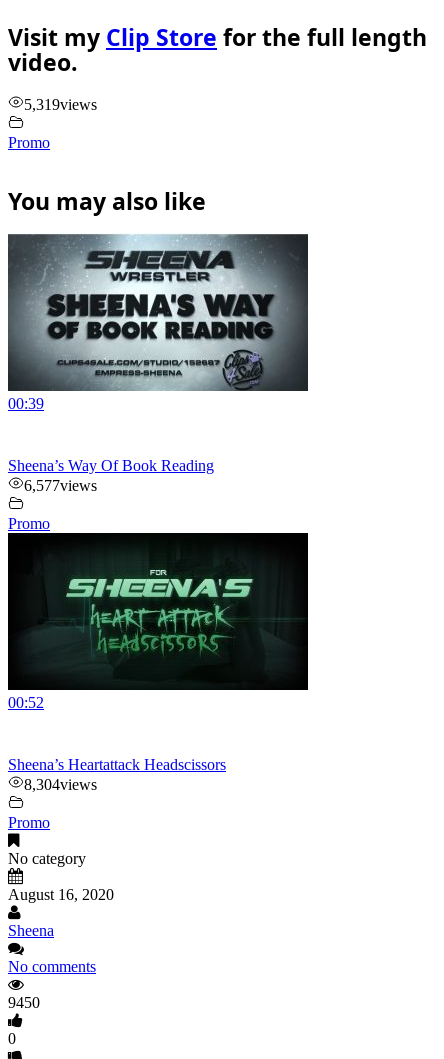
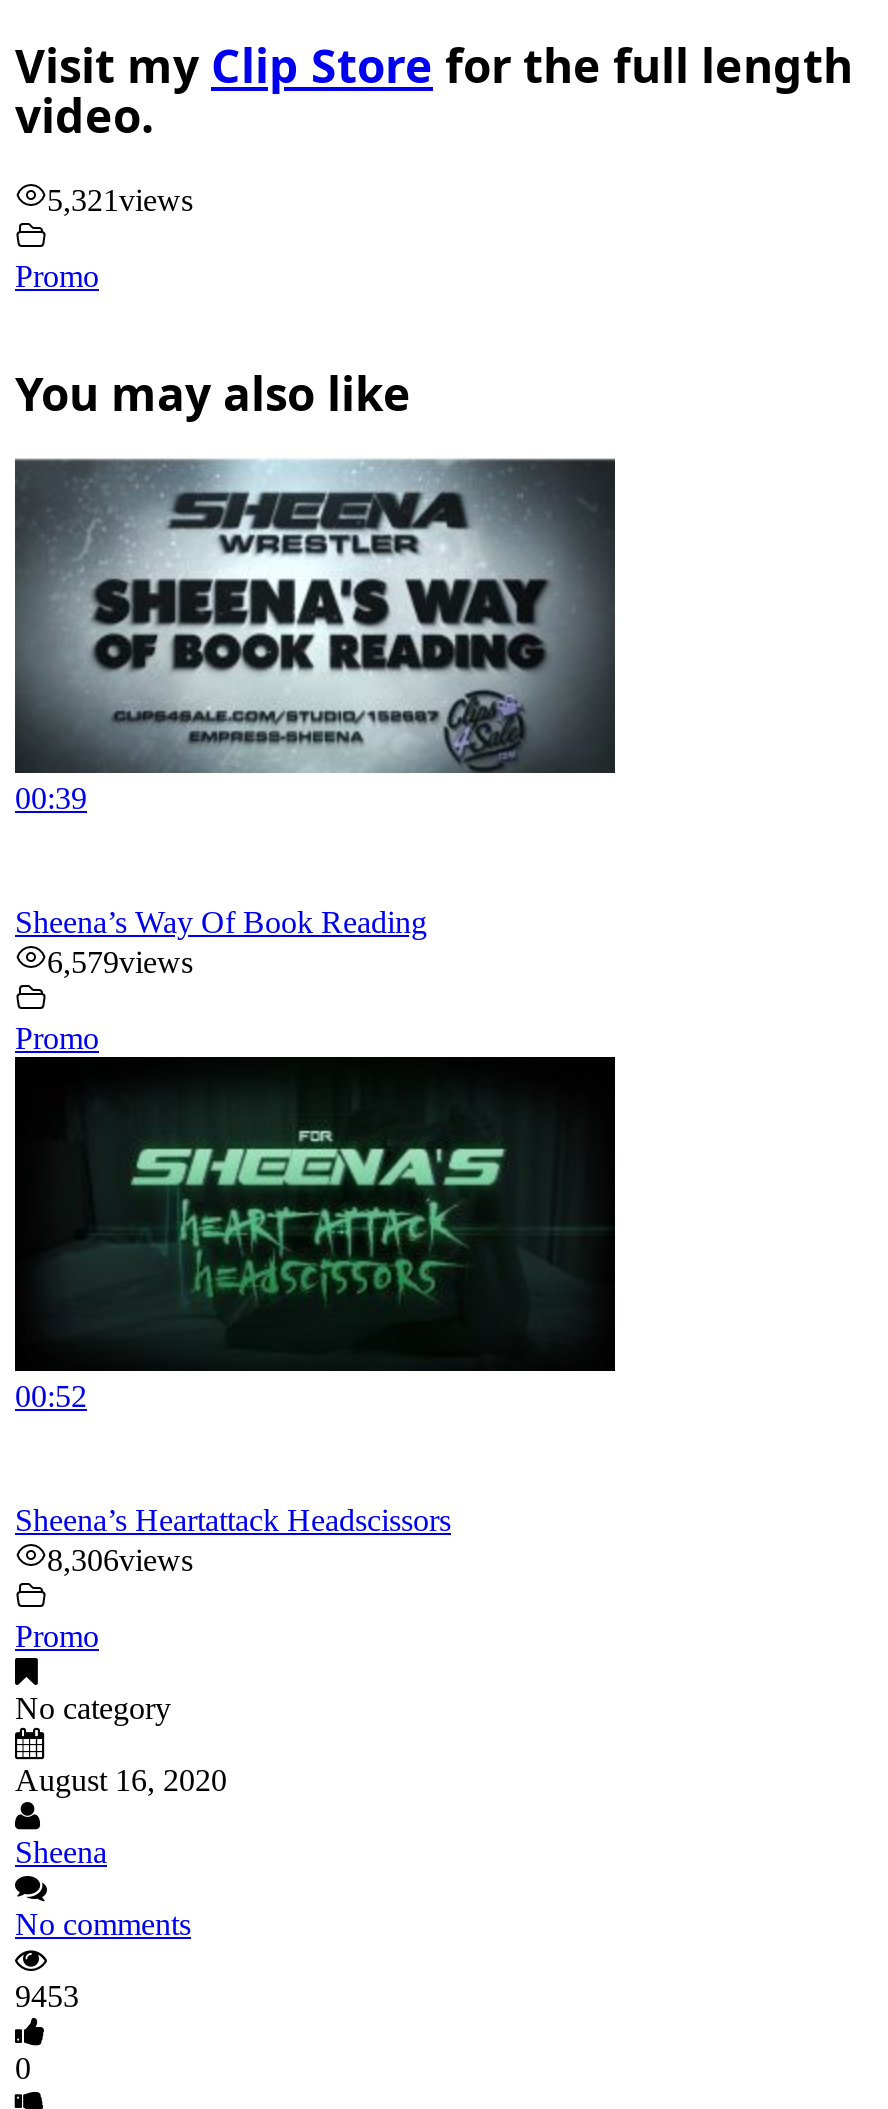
- 5,319 views
+ 5,321 views

- 6,577views
+ 6,579views

- 8,304views
+ 8,306views

- 9450
+ 9453
